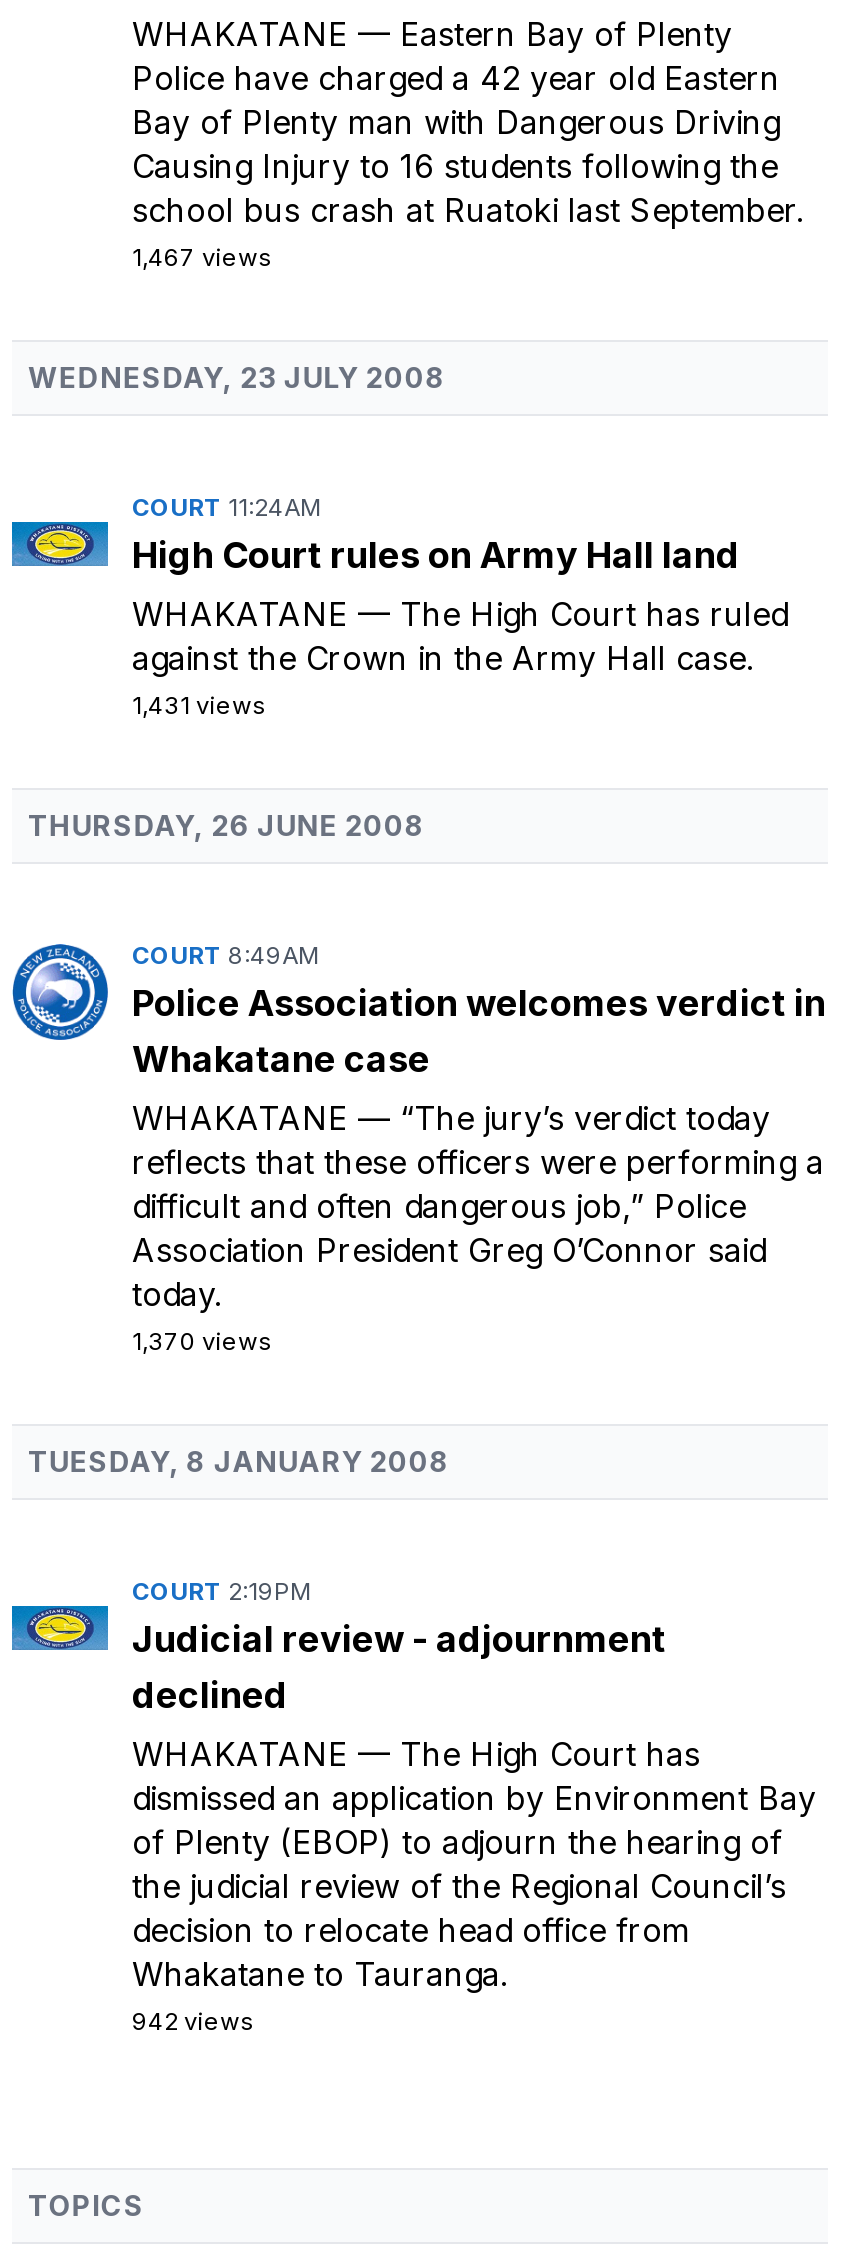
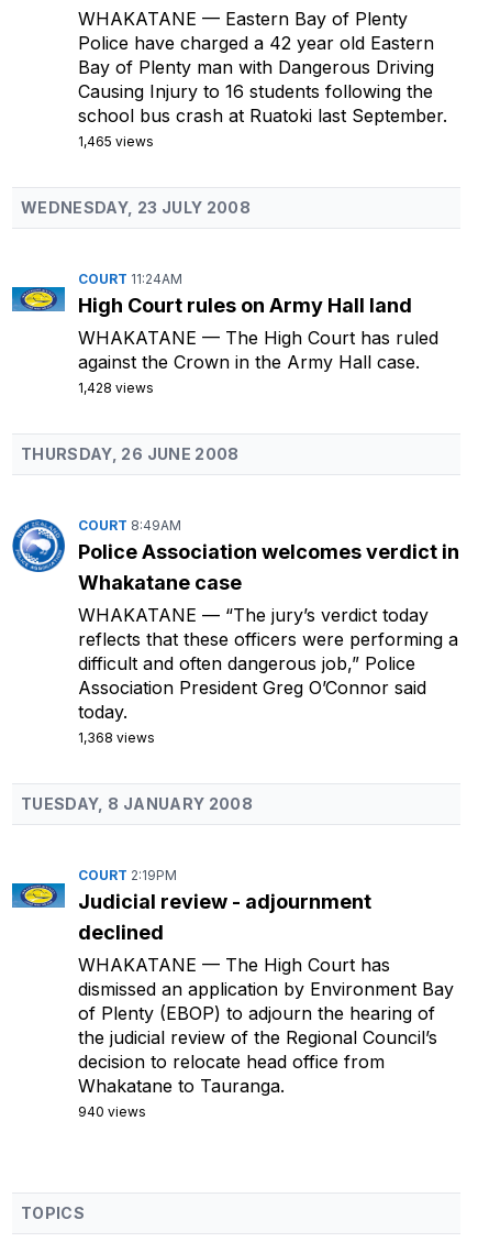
- 1,467 views
+ 1,465 views

- 1,431 views
+ 1,428 views

- 1,370 views
+ 1,368 views

- 942 views
+ 940 views
